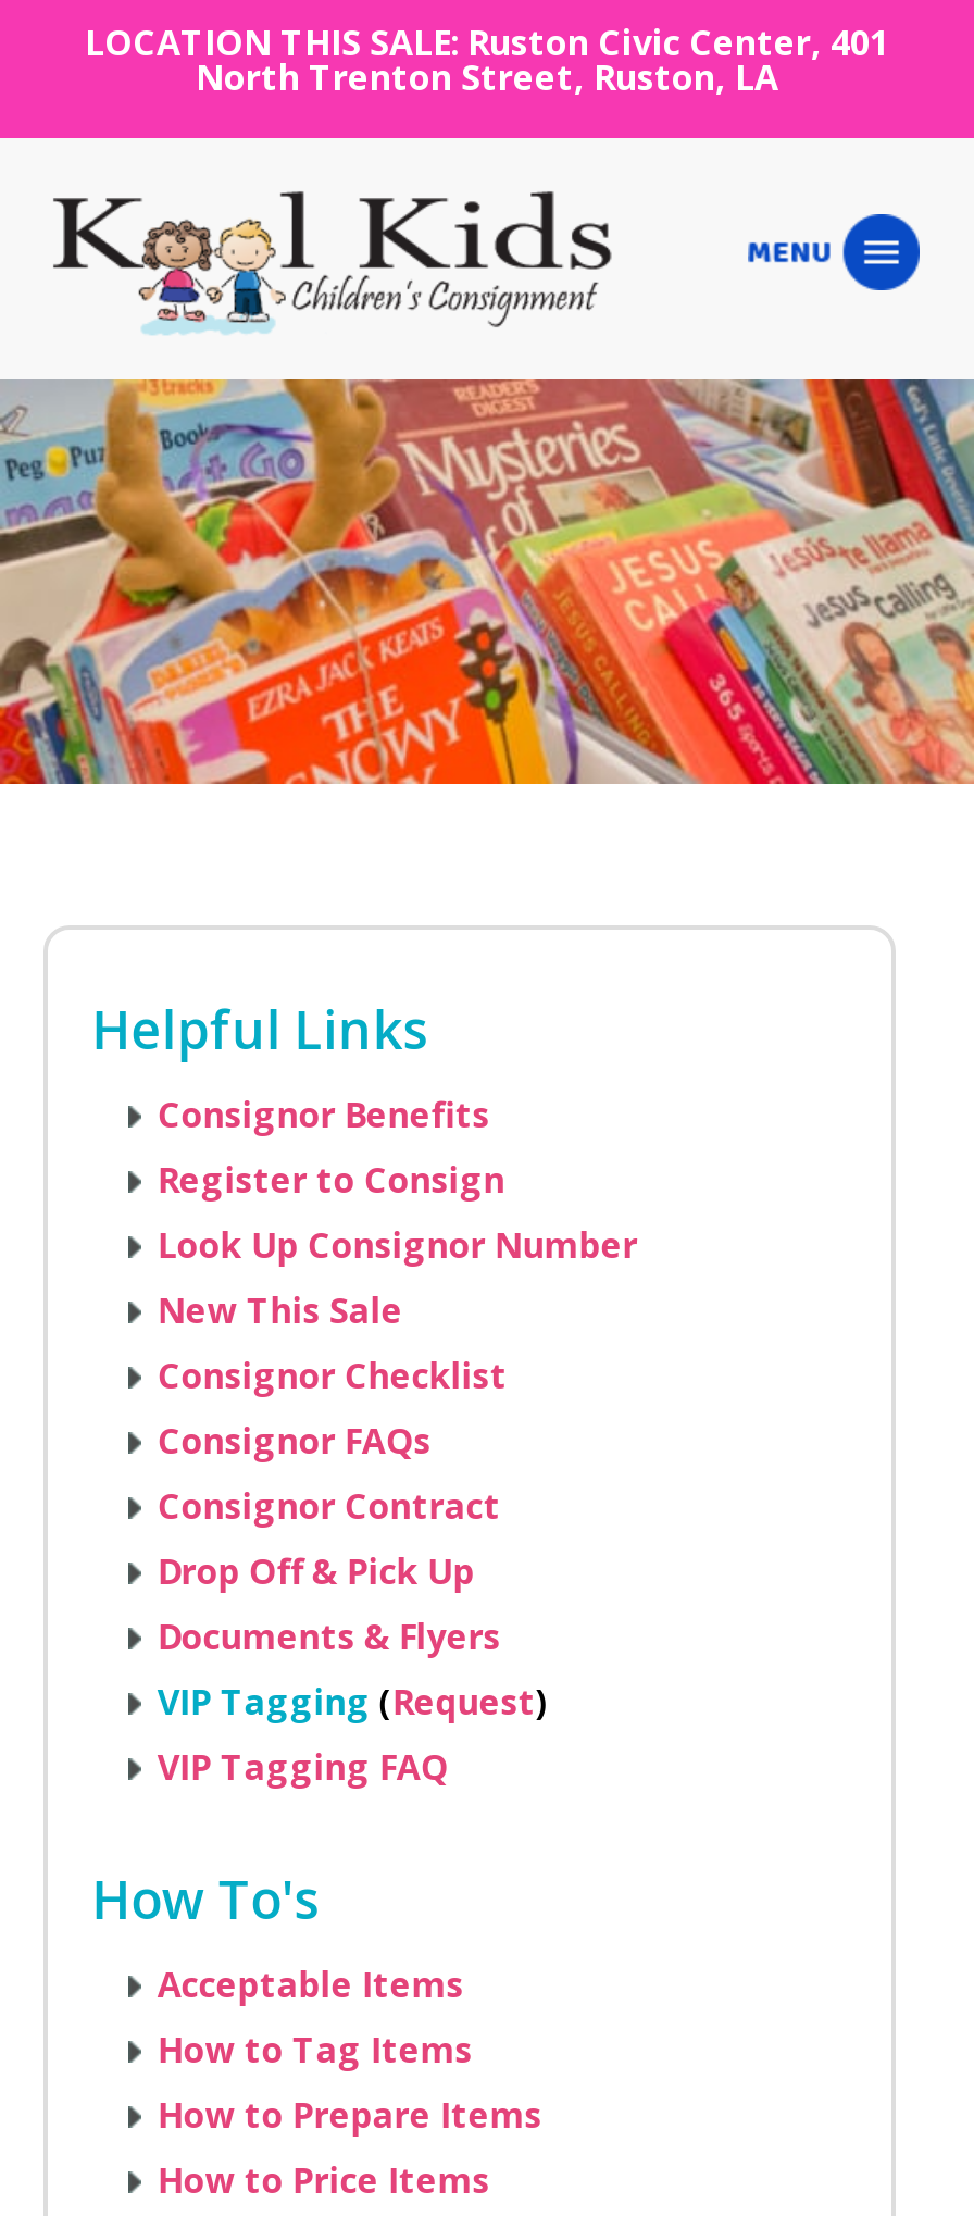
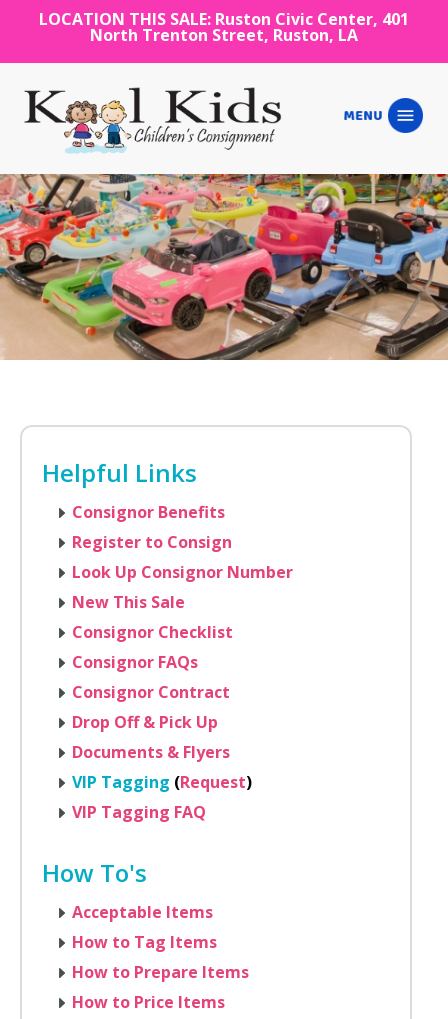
- [image]
+ [image]
